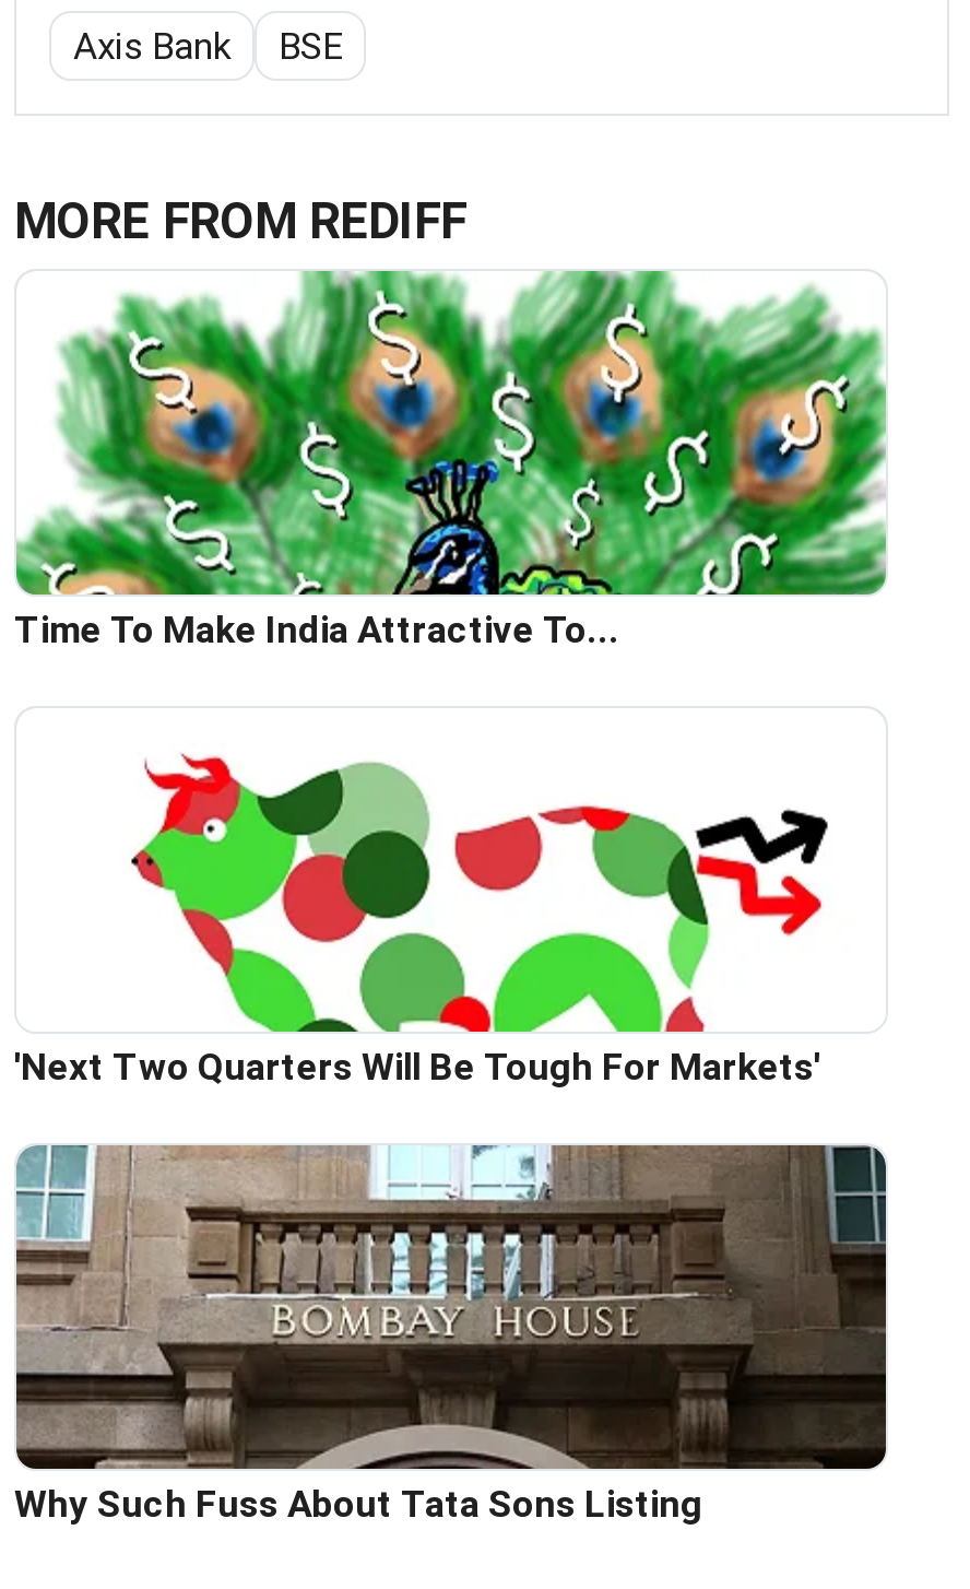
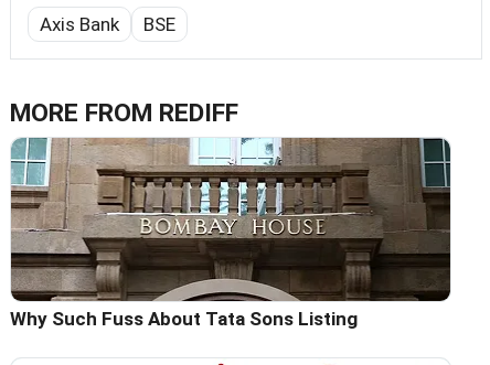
- [image]
- Time To Make India Attractive To...

- [image]
- 'Next Two Quarters Will Be Tough For Markets'
